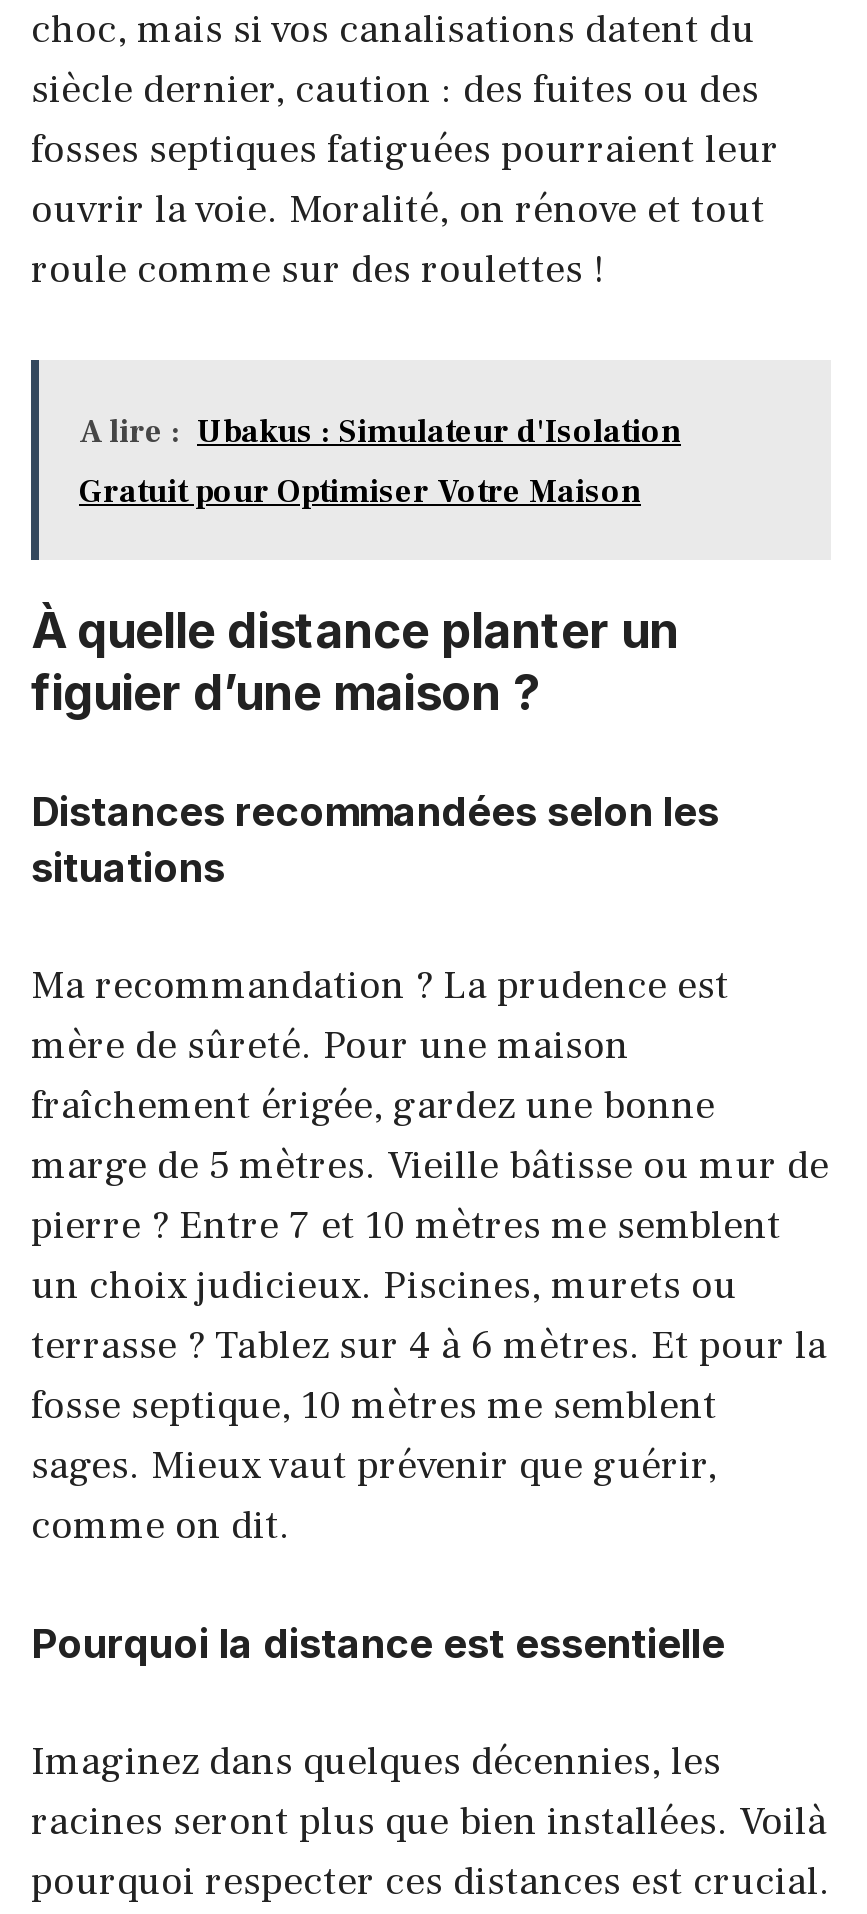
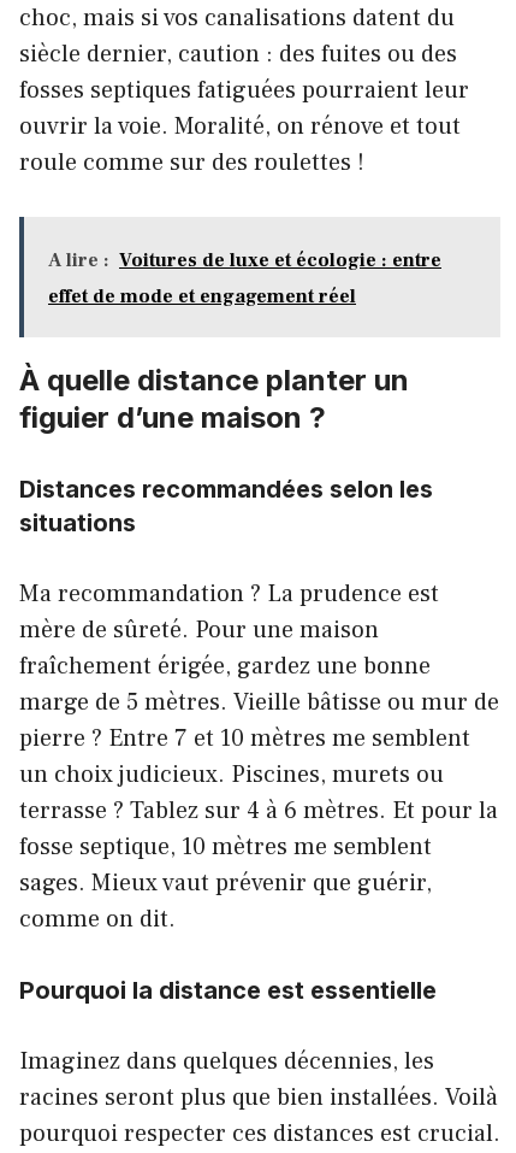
- A lire : Ubakus : Simulateur d'Isolation
+ A lire : Voitures de luxe et écologie : entre

- Gratuit pour Optimiser Votre Maison
+ effet de mode et engagement réel
